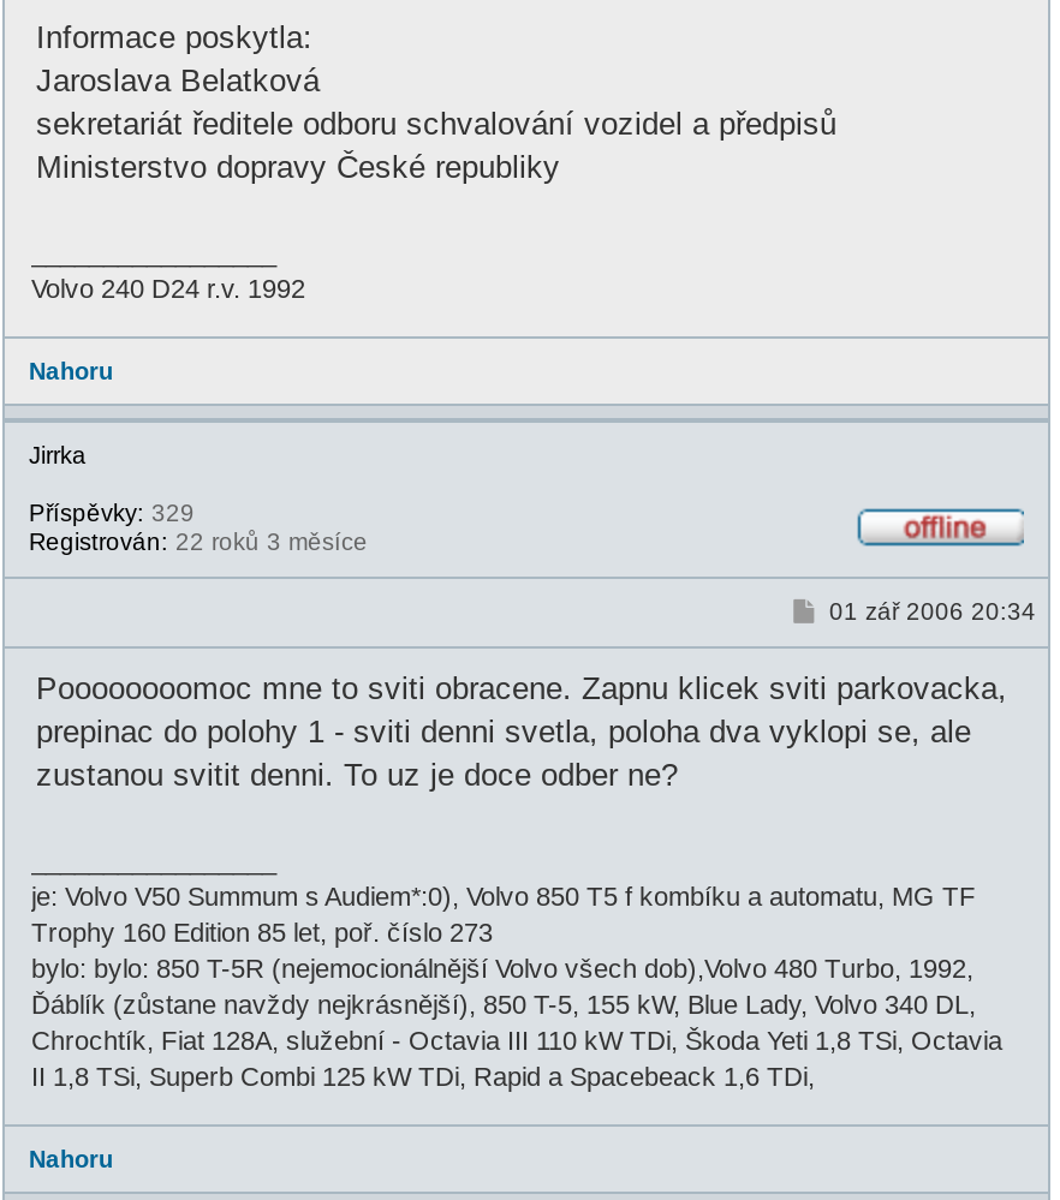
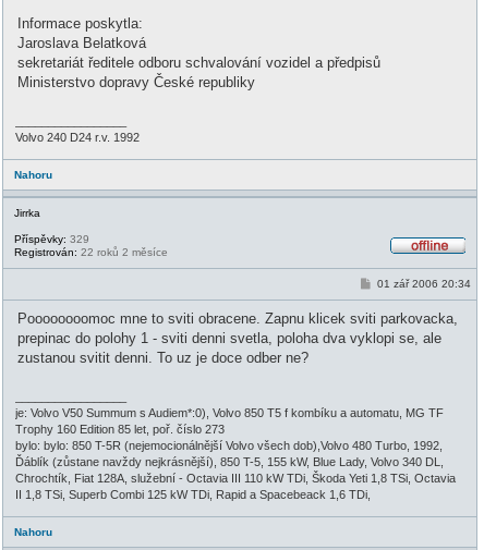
- Registrován: 22 roků 3 měsíce
+ Registrován: 22 roků 2 měsíce
